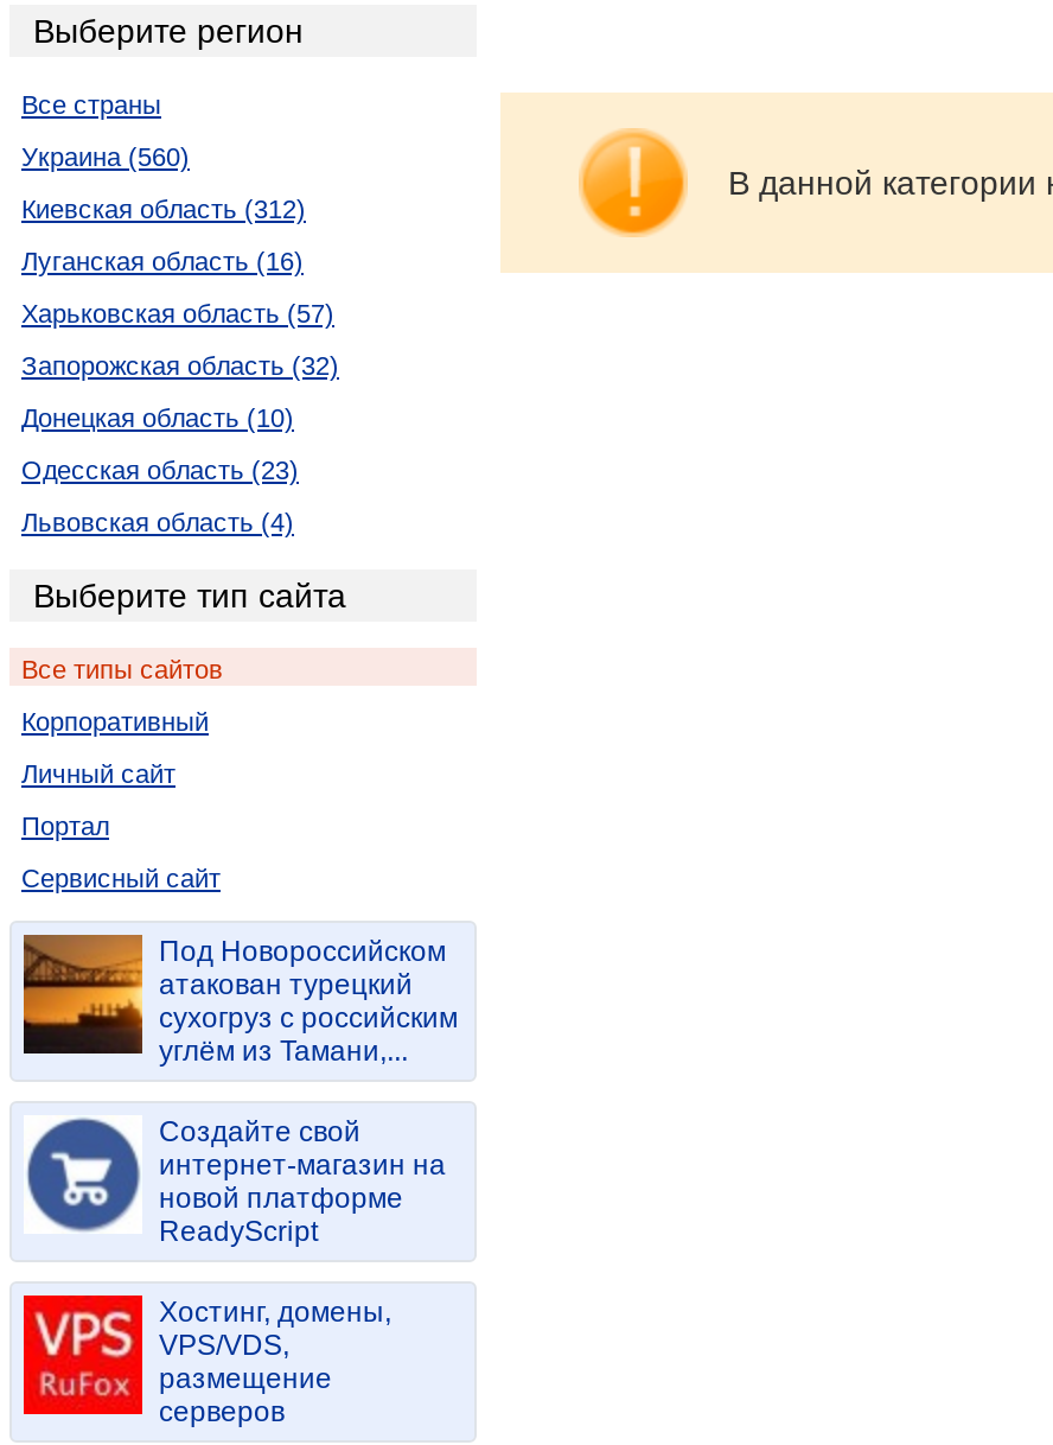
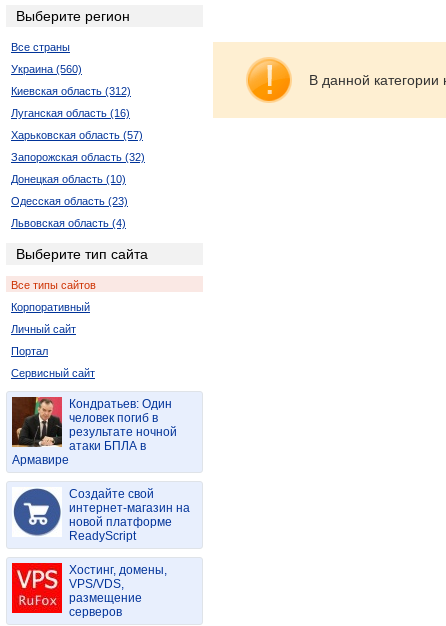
- [image]
- Под Новороссийском
- атакован турецкий
- сухогруз с российским
- углём из Тамани,...
+ [image]
+ Кондратьев: Один
+ человек погиб в
+ результате ночной
+ атаки БПЛА в
+ Армавире
